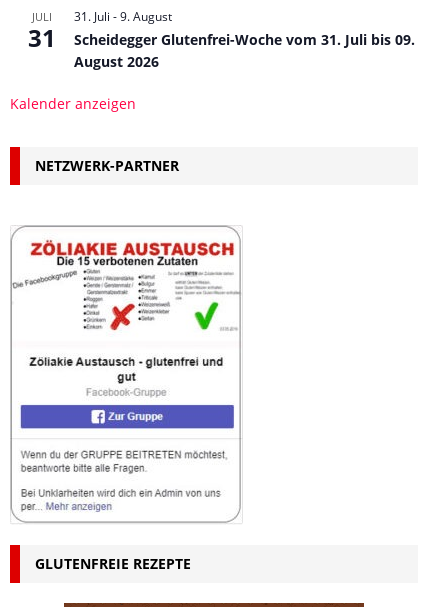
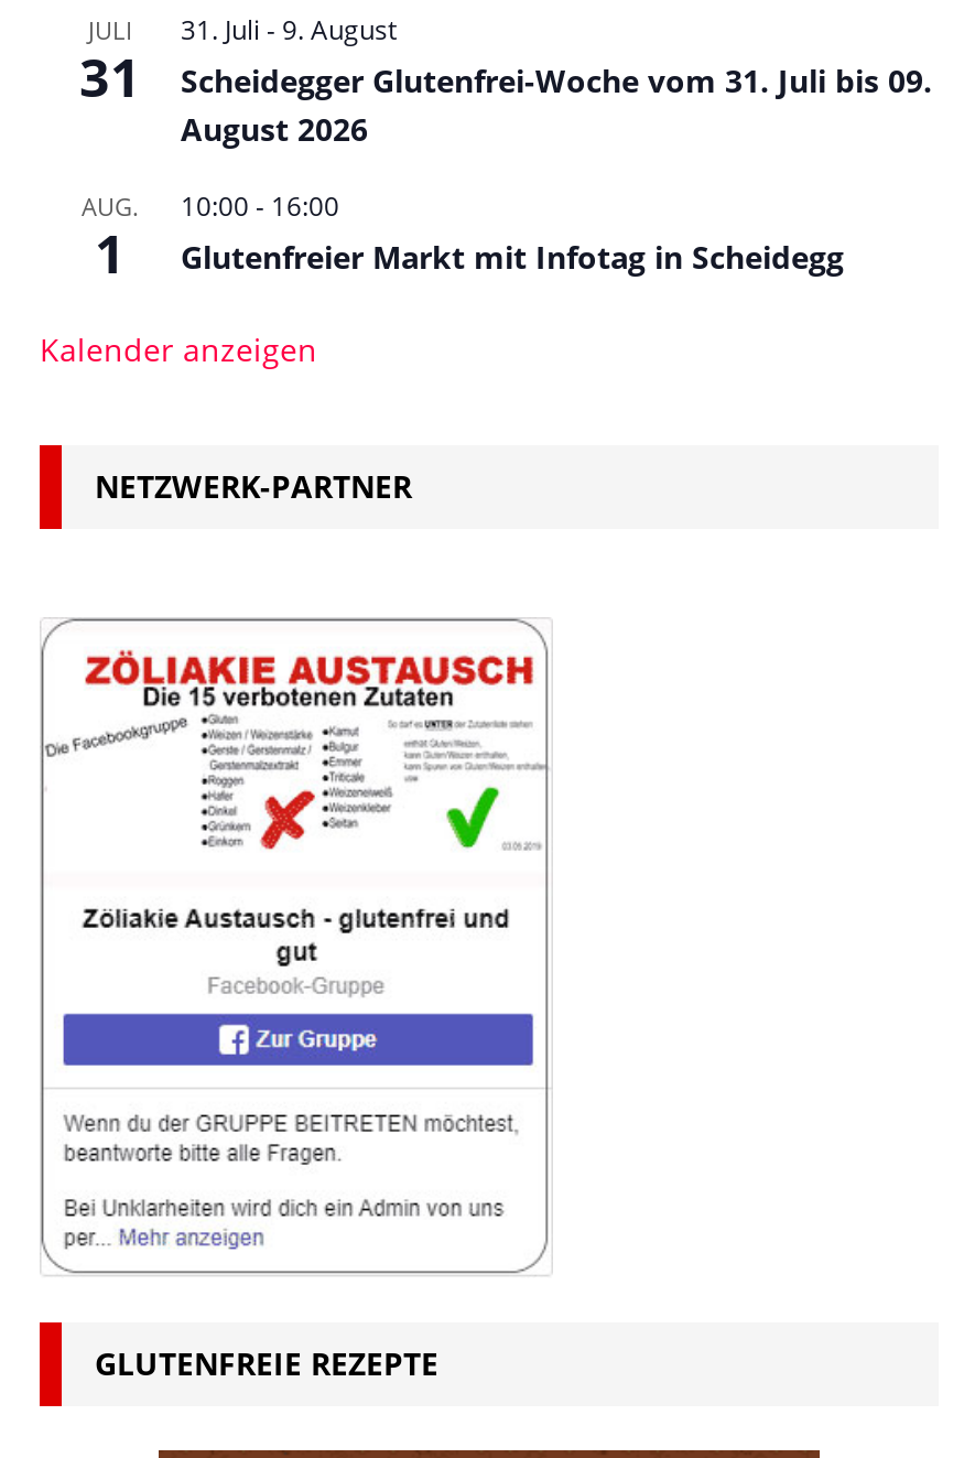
+ AUG.
+ 1

+ 10:00 - 16:00
+ Glutenfreier Markt mit Infotag in Scheidegg
